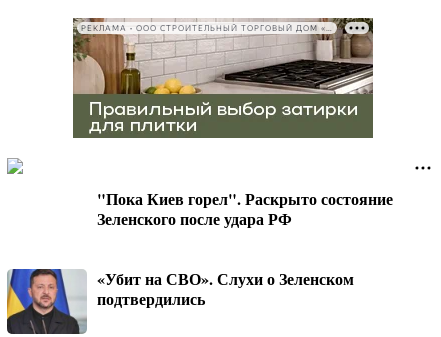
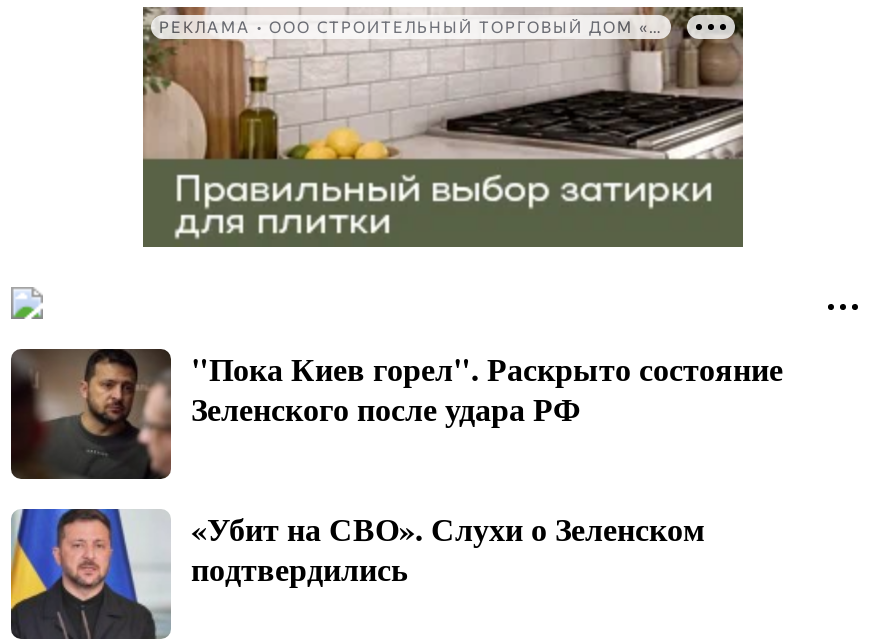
+ [image]
